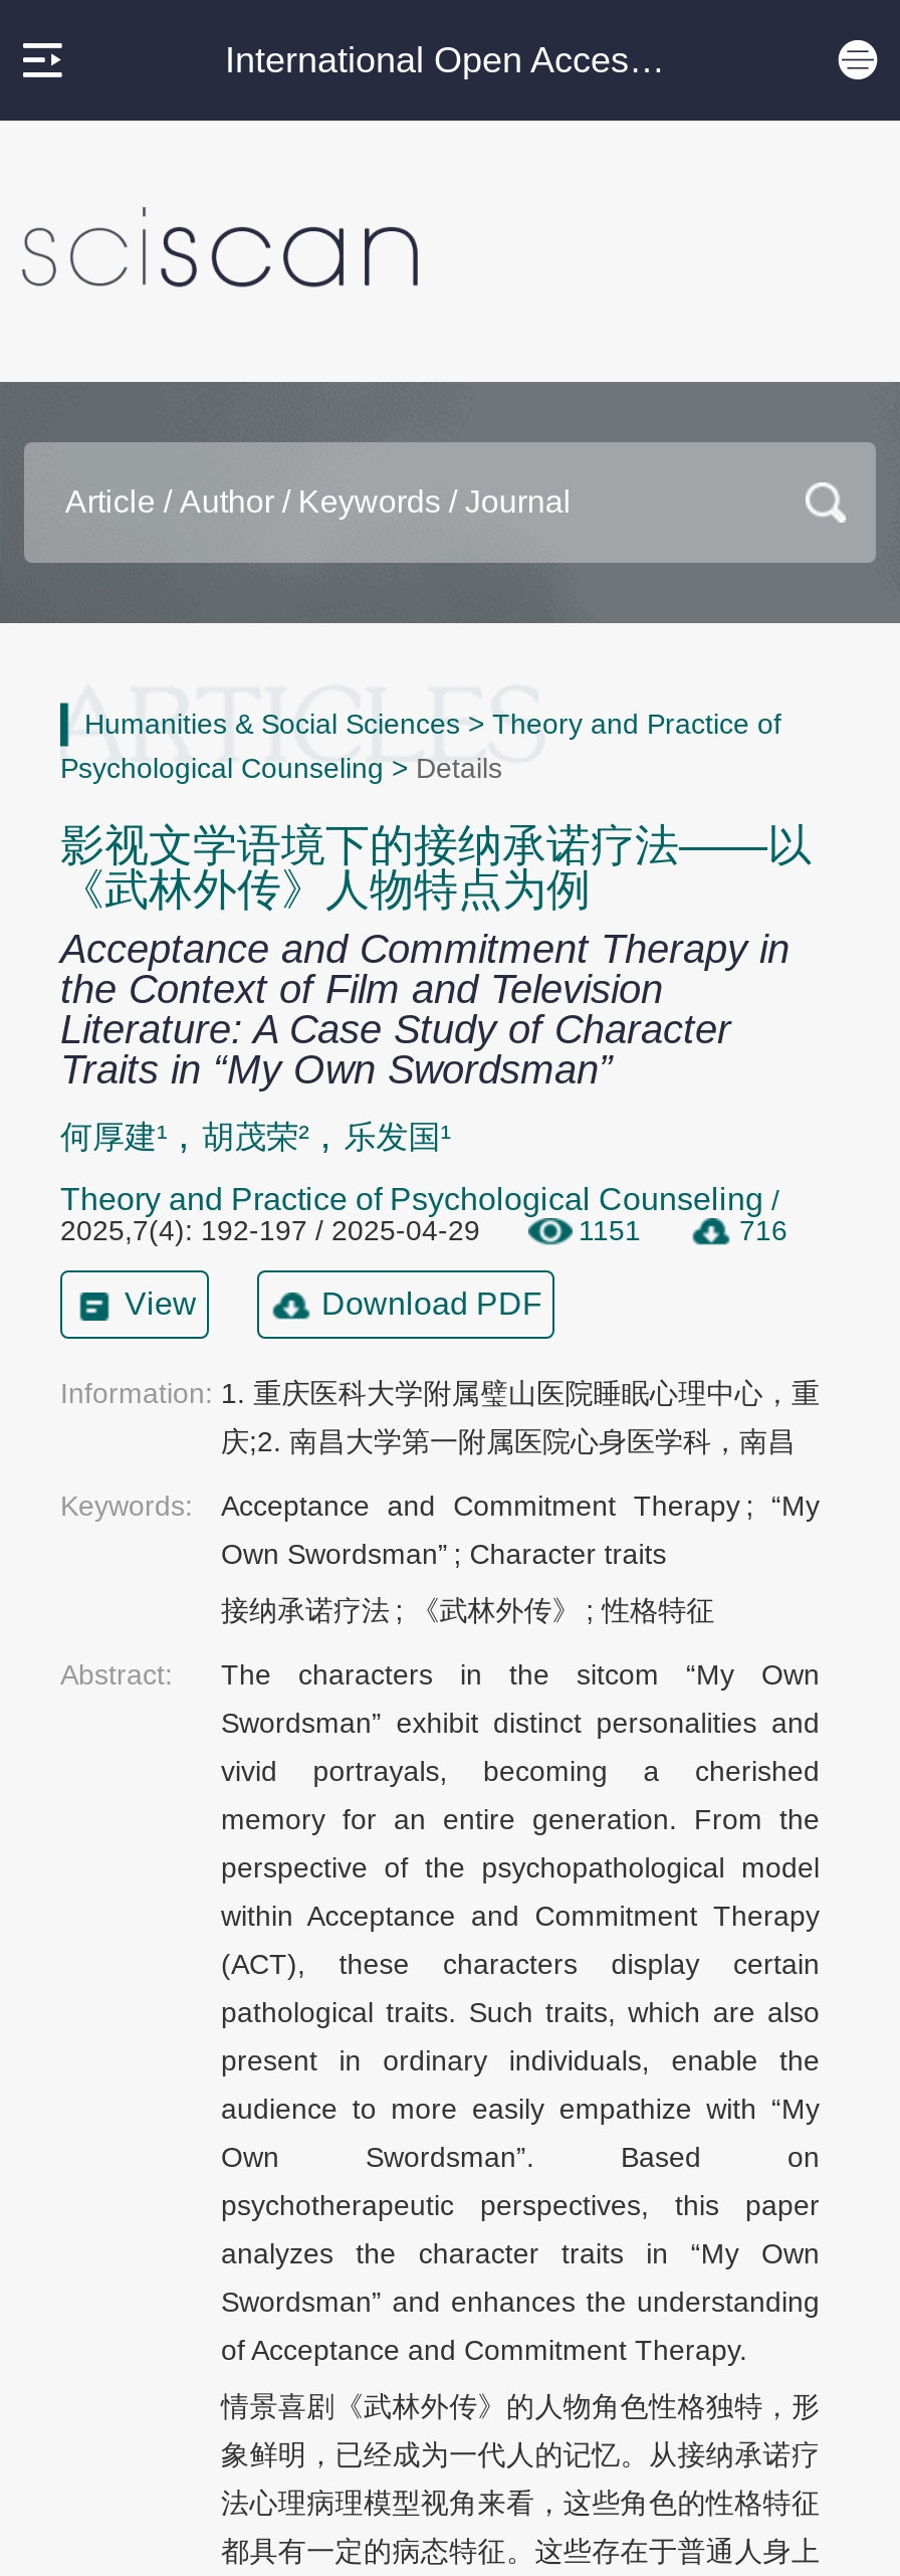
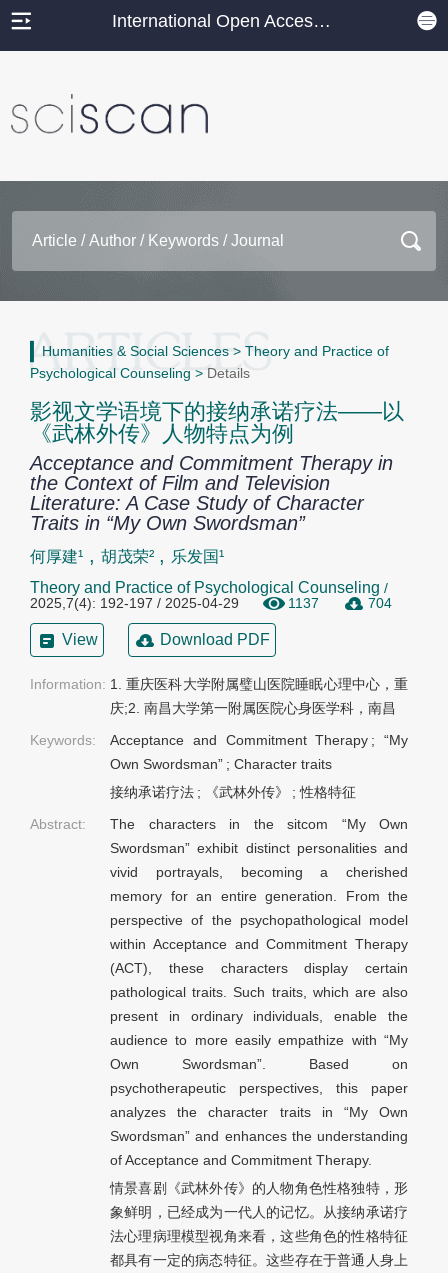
- 1151
+ 1137

- 716
+ 704
